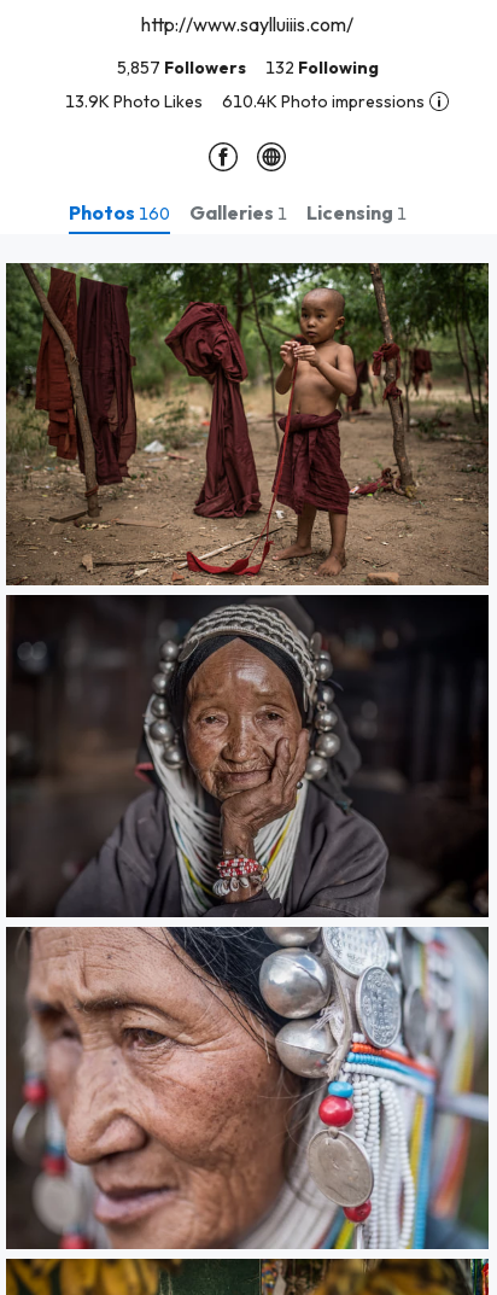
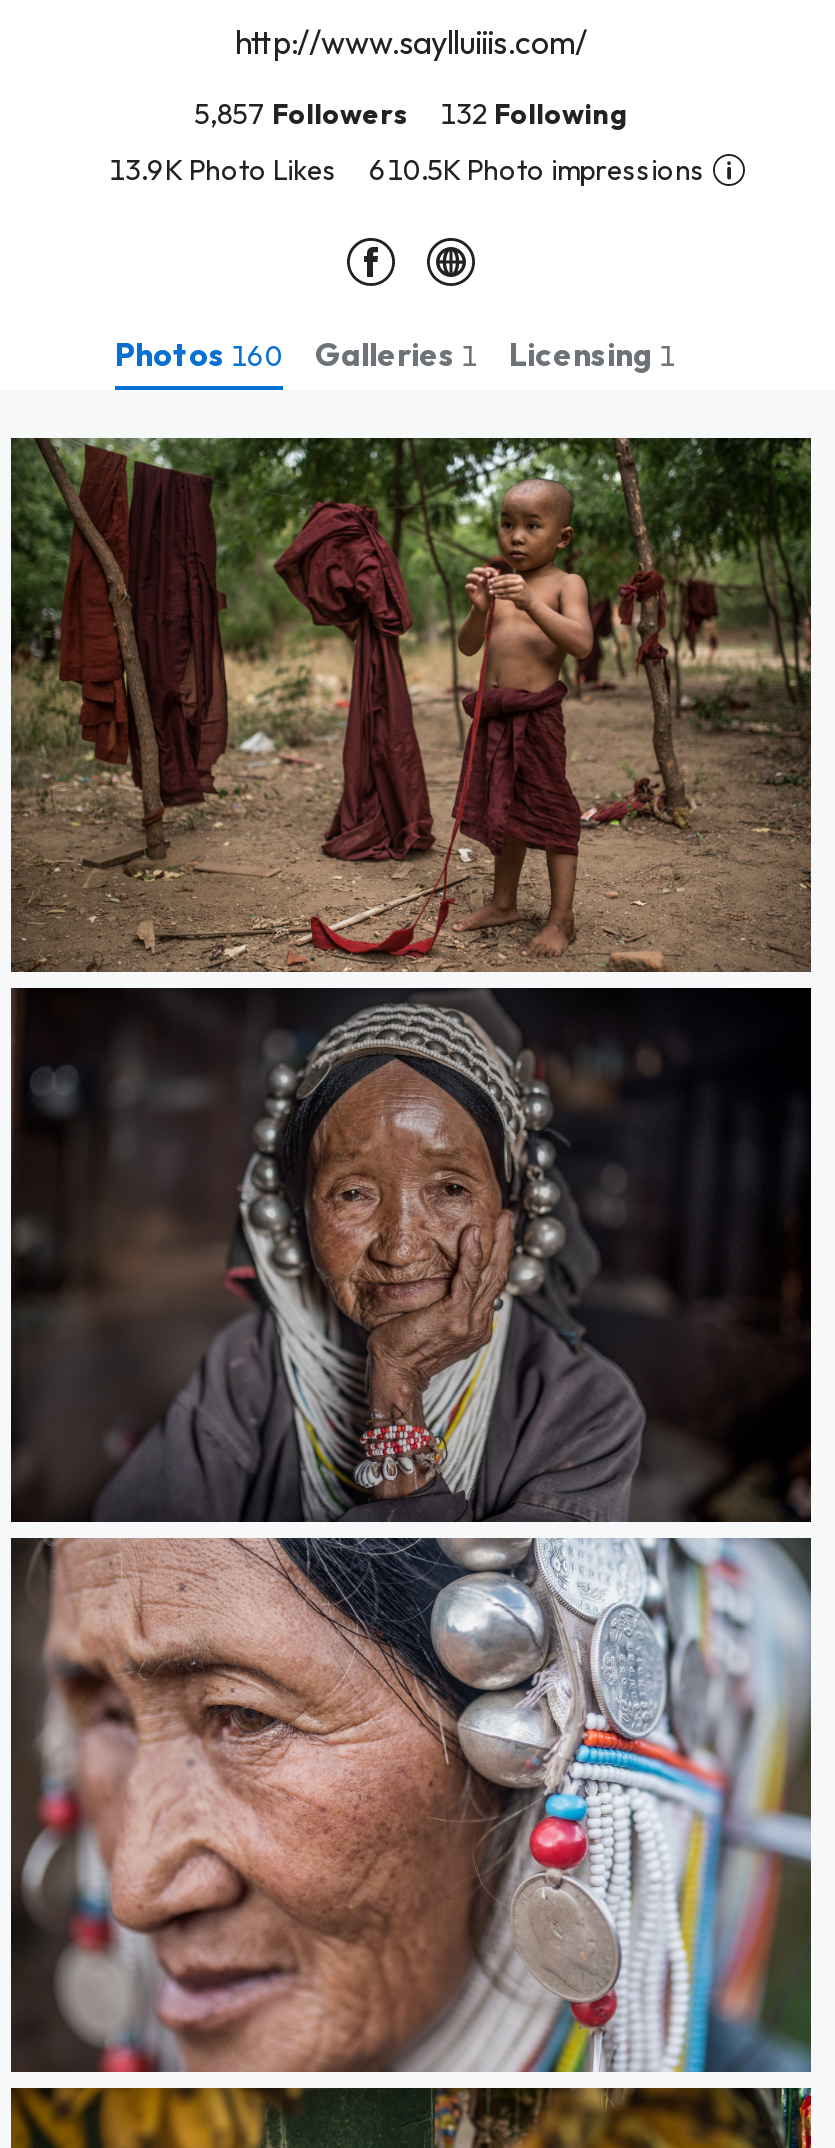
- 610.4K Photo impressions
+ 610.5K Photo impressions
